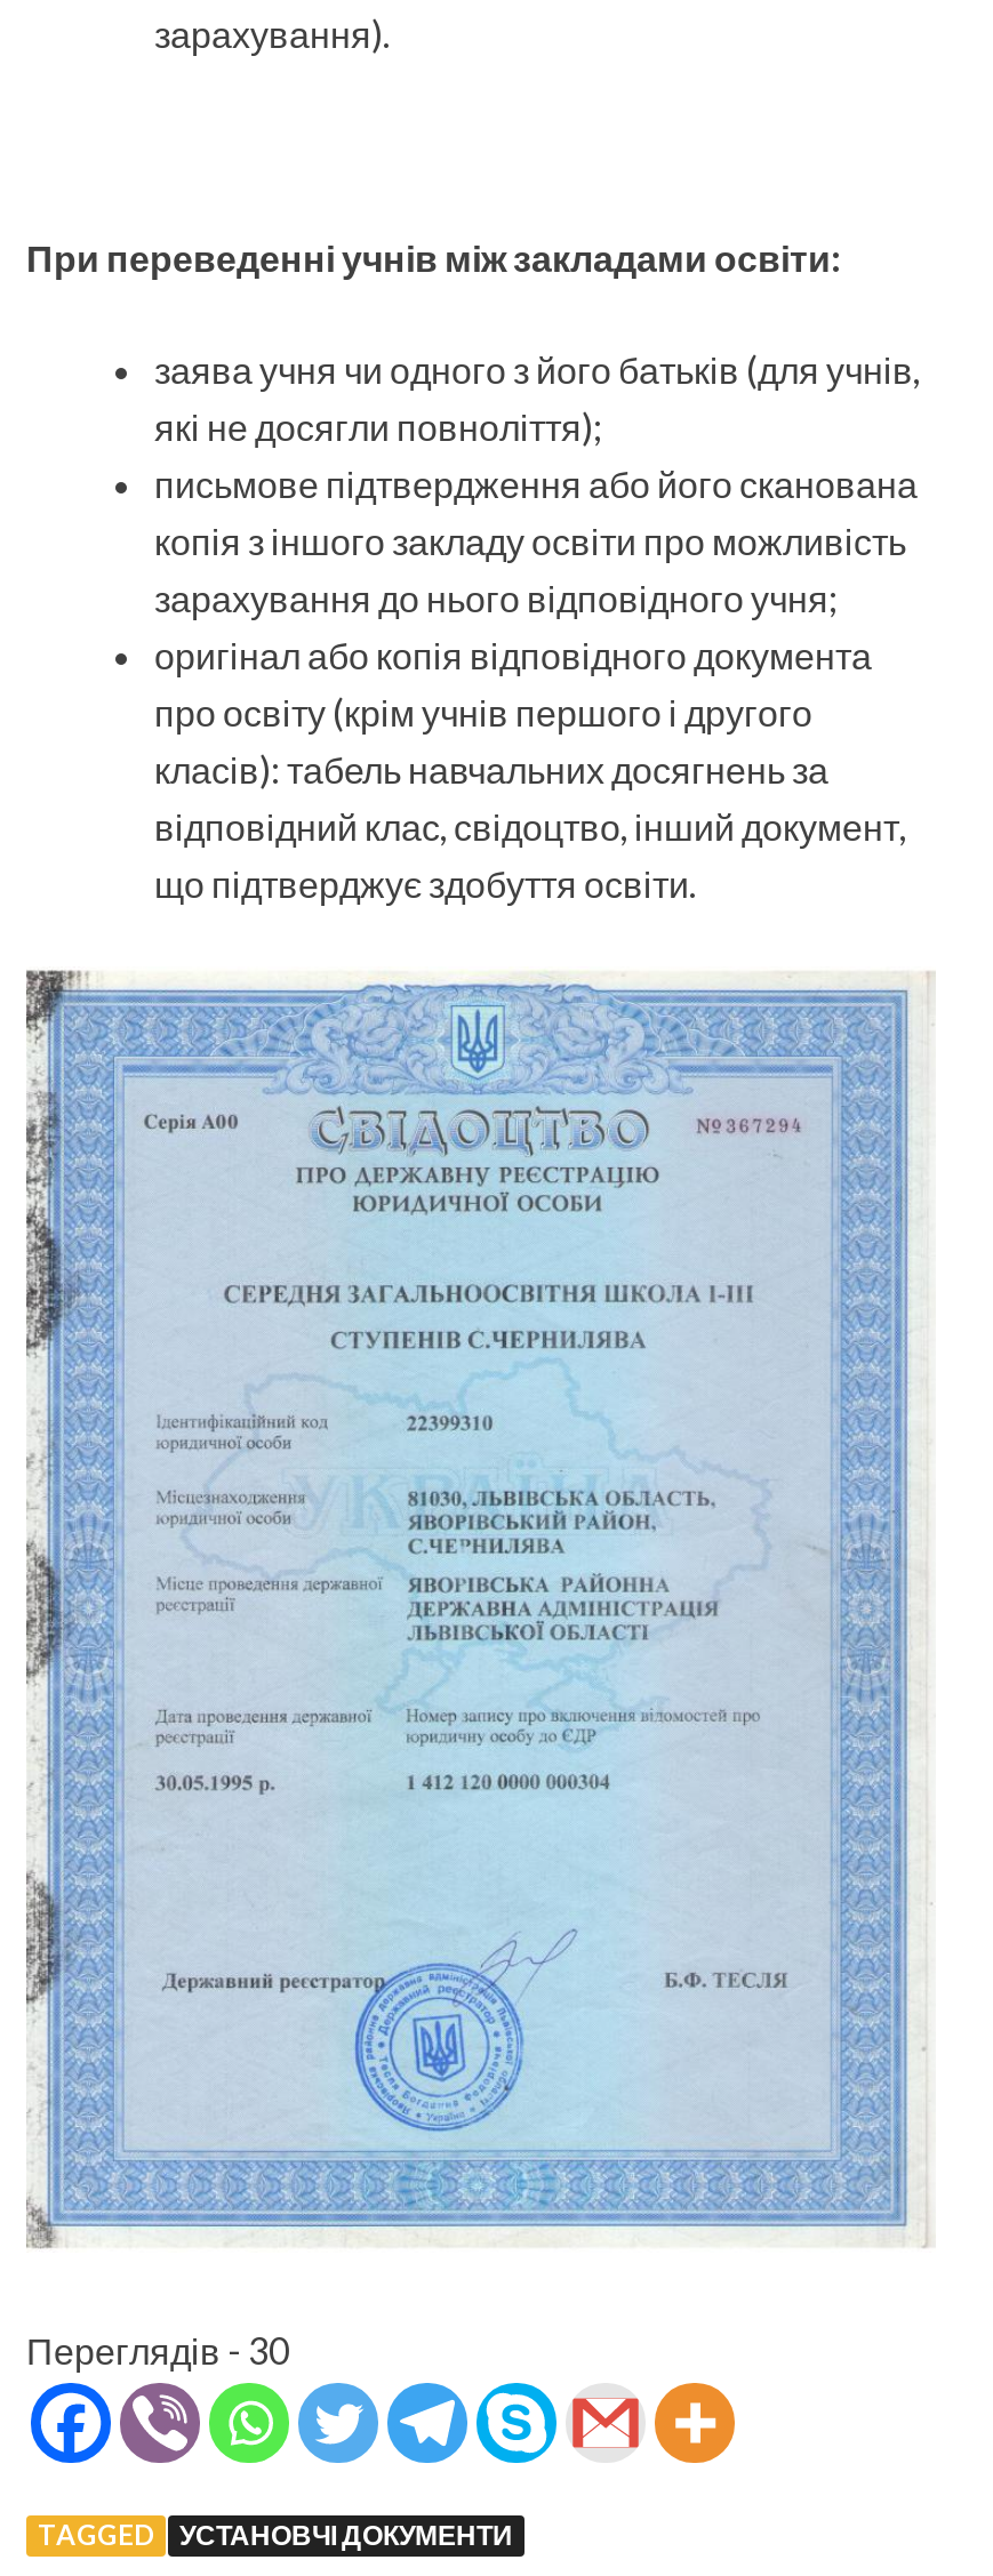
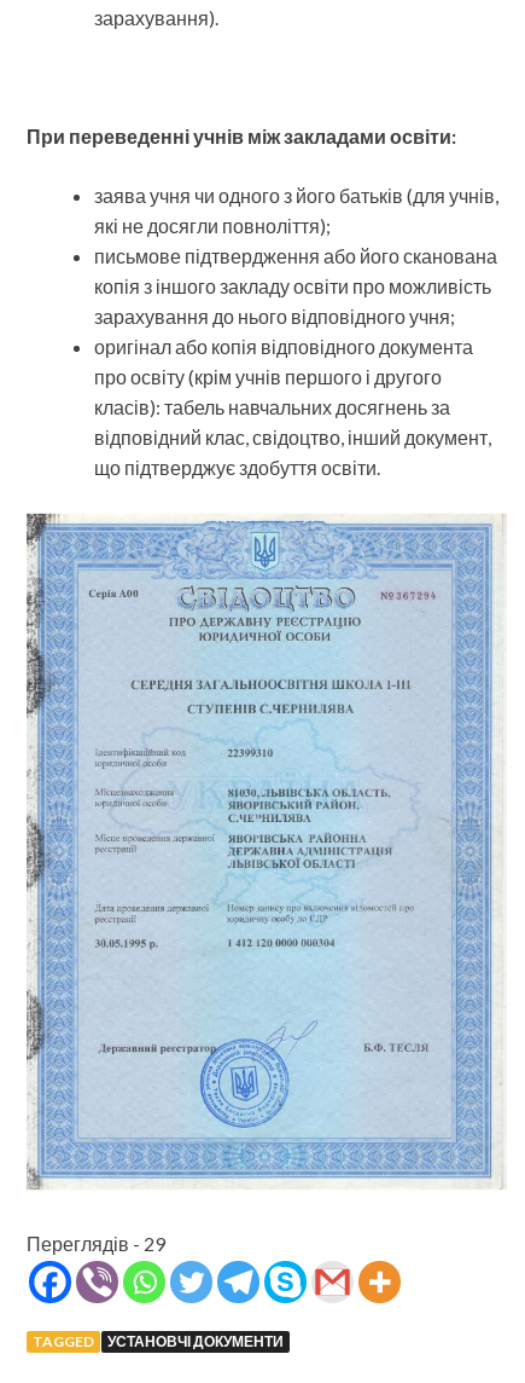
- Переглядів - 30
+ Переглядів - 29
